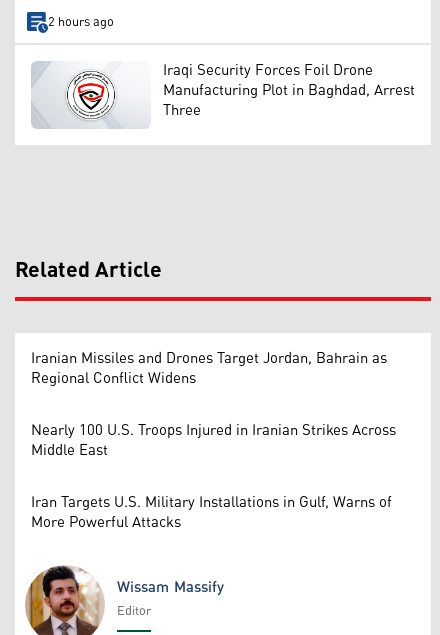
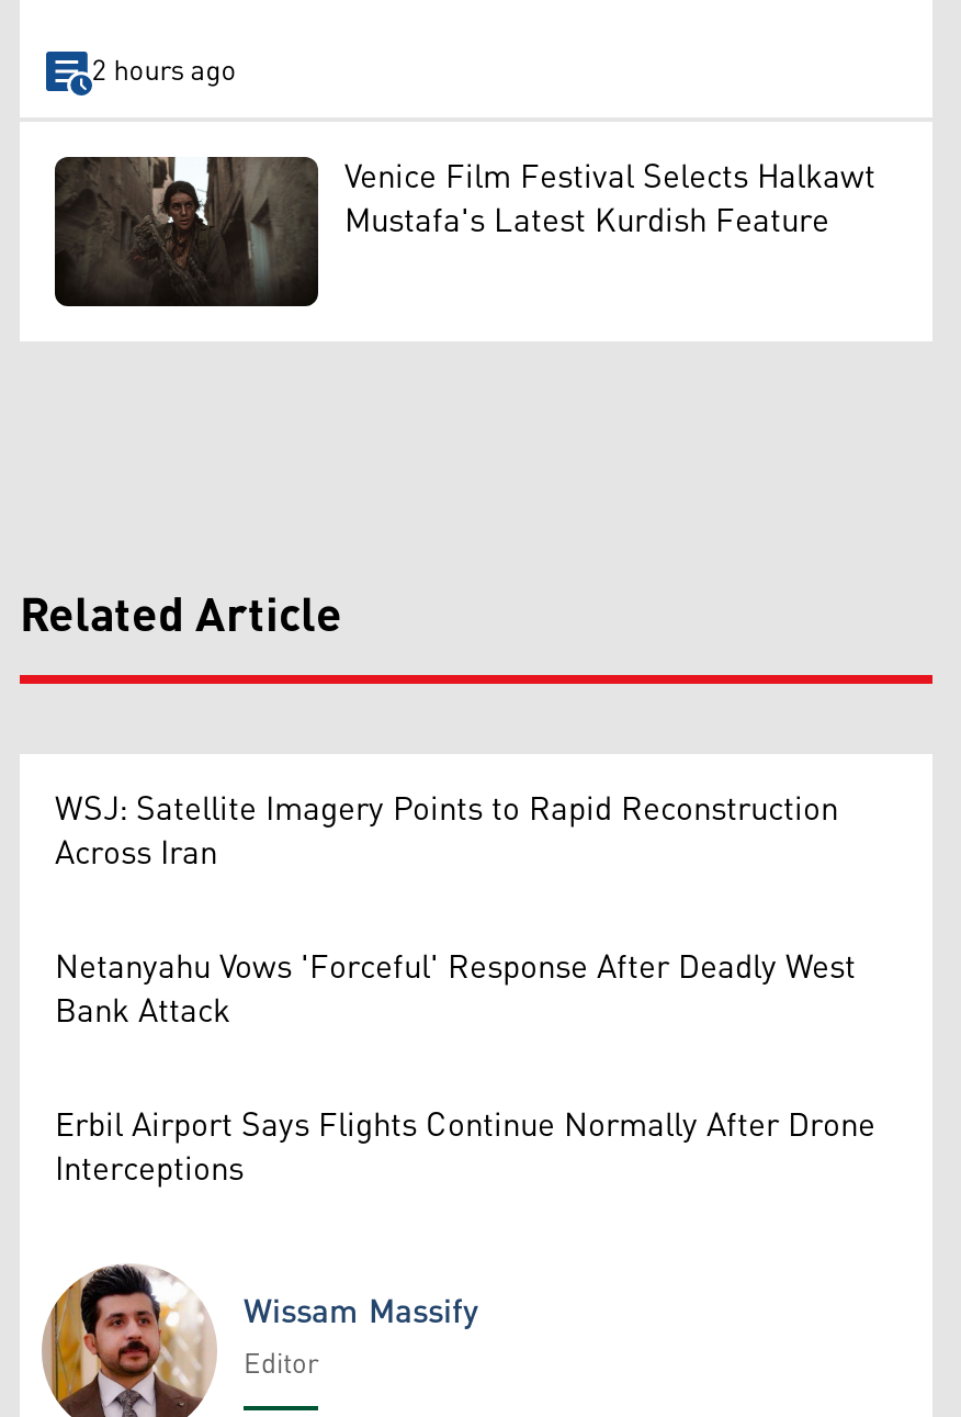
- [image]
- Iraqi Security Forces Foil Drone
- Manufacturing Plot in Baghdad, Arrest
- Three
+ [image]
+ Venice Film Festival Selects Halkawt
+ Mustafa's Latest Kurdish Feature

- Iranian Missiles and Drones Target Jordan, Bahrain as
- Regional Conflict Widens
+ WSJ: Satellite Imagery Points to Rapid Reconstruction
+ Across Iran

- Nearly 100 U.S. Troops Injured in Iranian Strikes Across
- Middle East
+ Netanyahu Vows 'Forceful' Response After Deadly West
+ Bank Attack

- Iran Targets U.S. Military Installations in Gulf, Warns of
- More Powerful Attacks
+ Erbil Airport Says Flights Continue Normally After Drone
+ Interceptions
